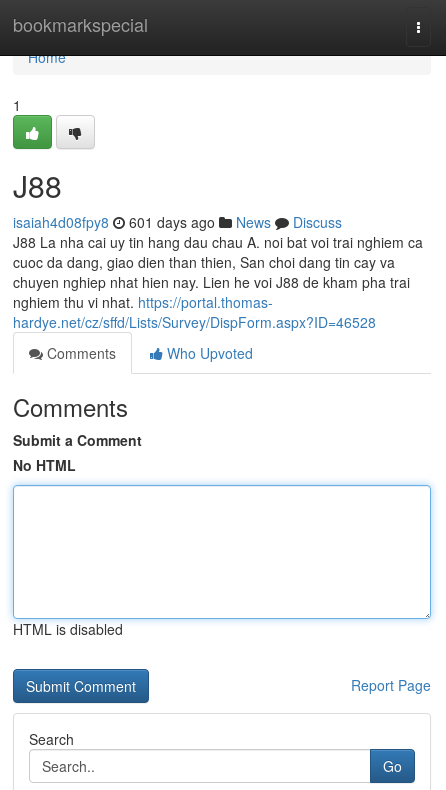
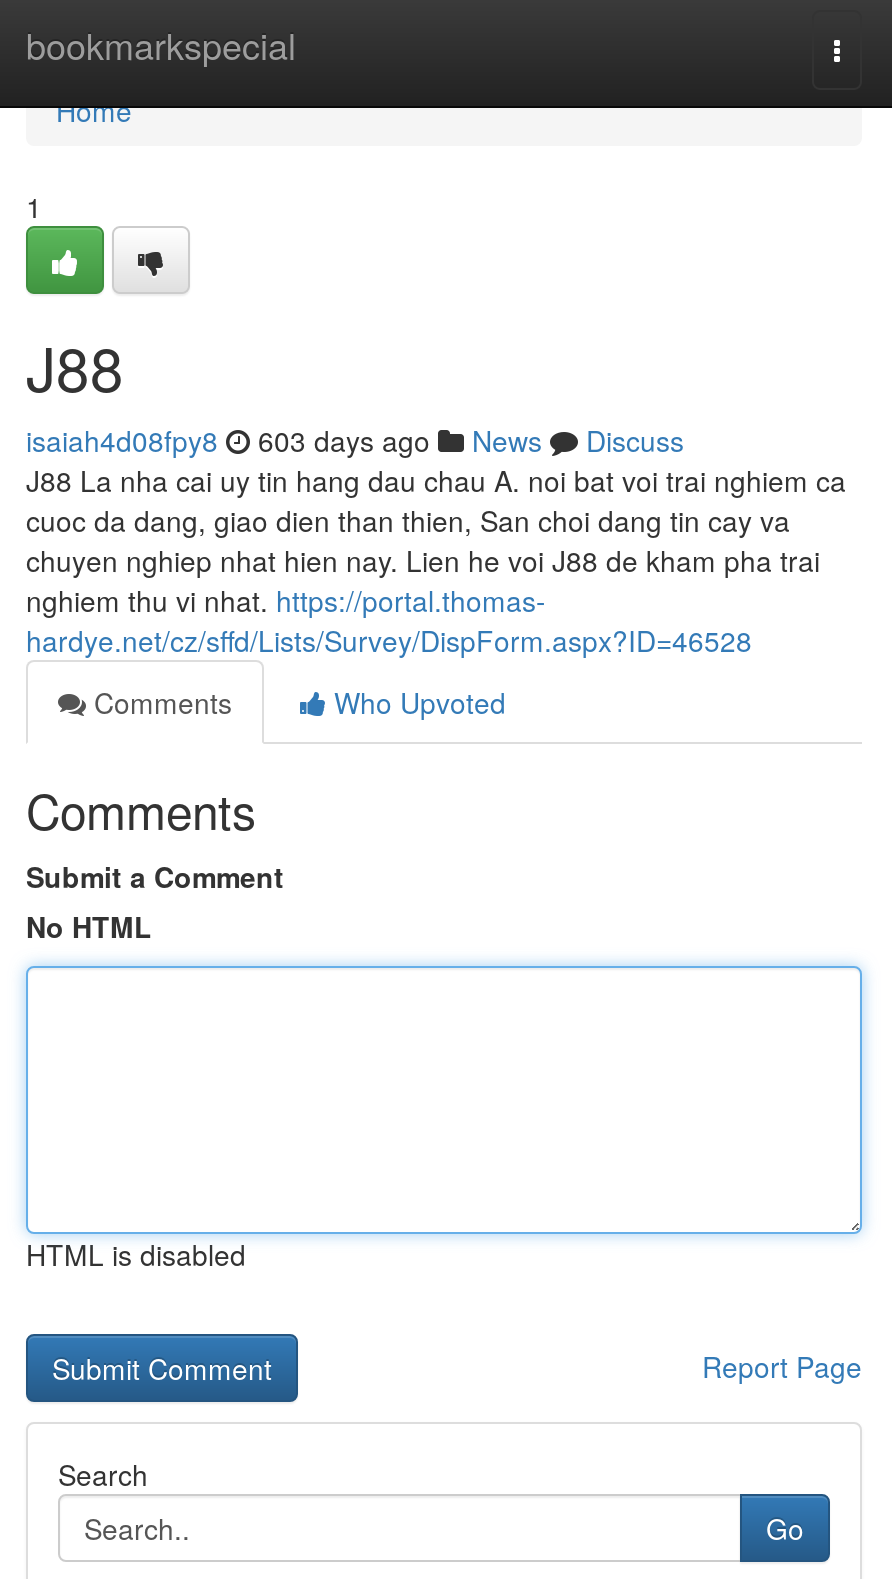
- isaiah4d08fpy8 601 days ago News Discuss
+ isaiah4d08fpy8 603 days ago News Discuss
